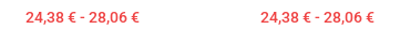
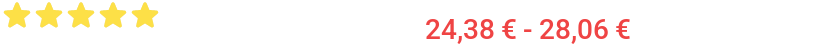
- 24,38 € - 28,06 €
